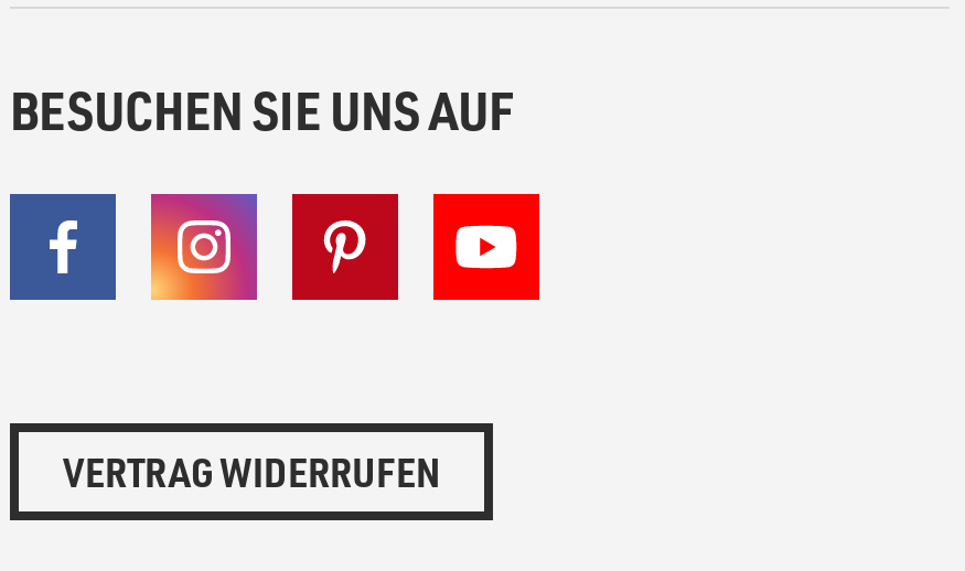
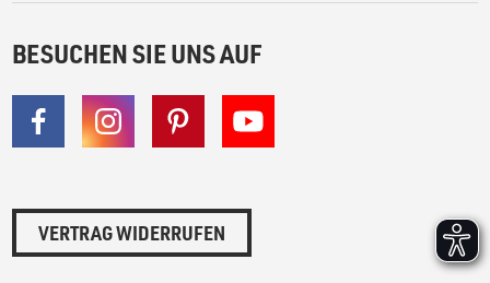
+ [image]
